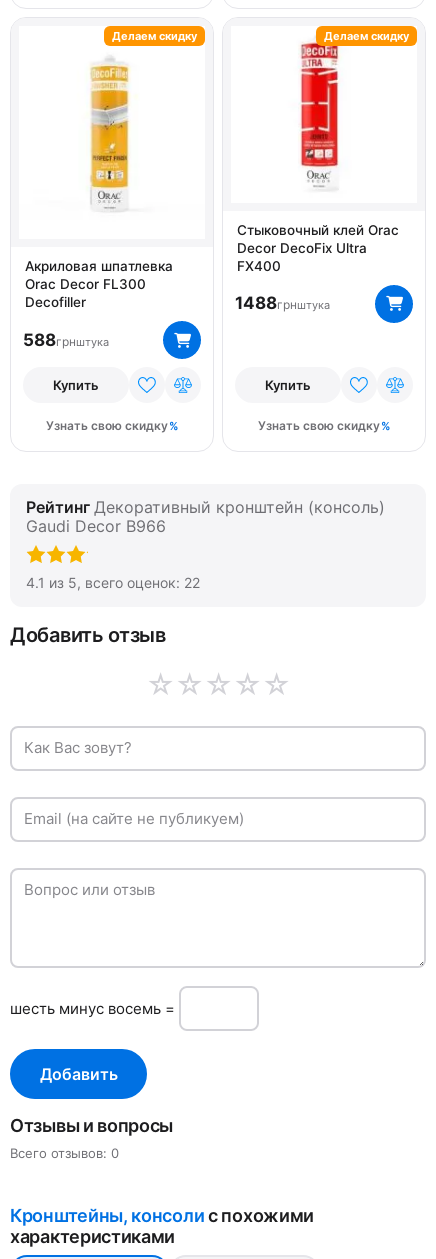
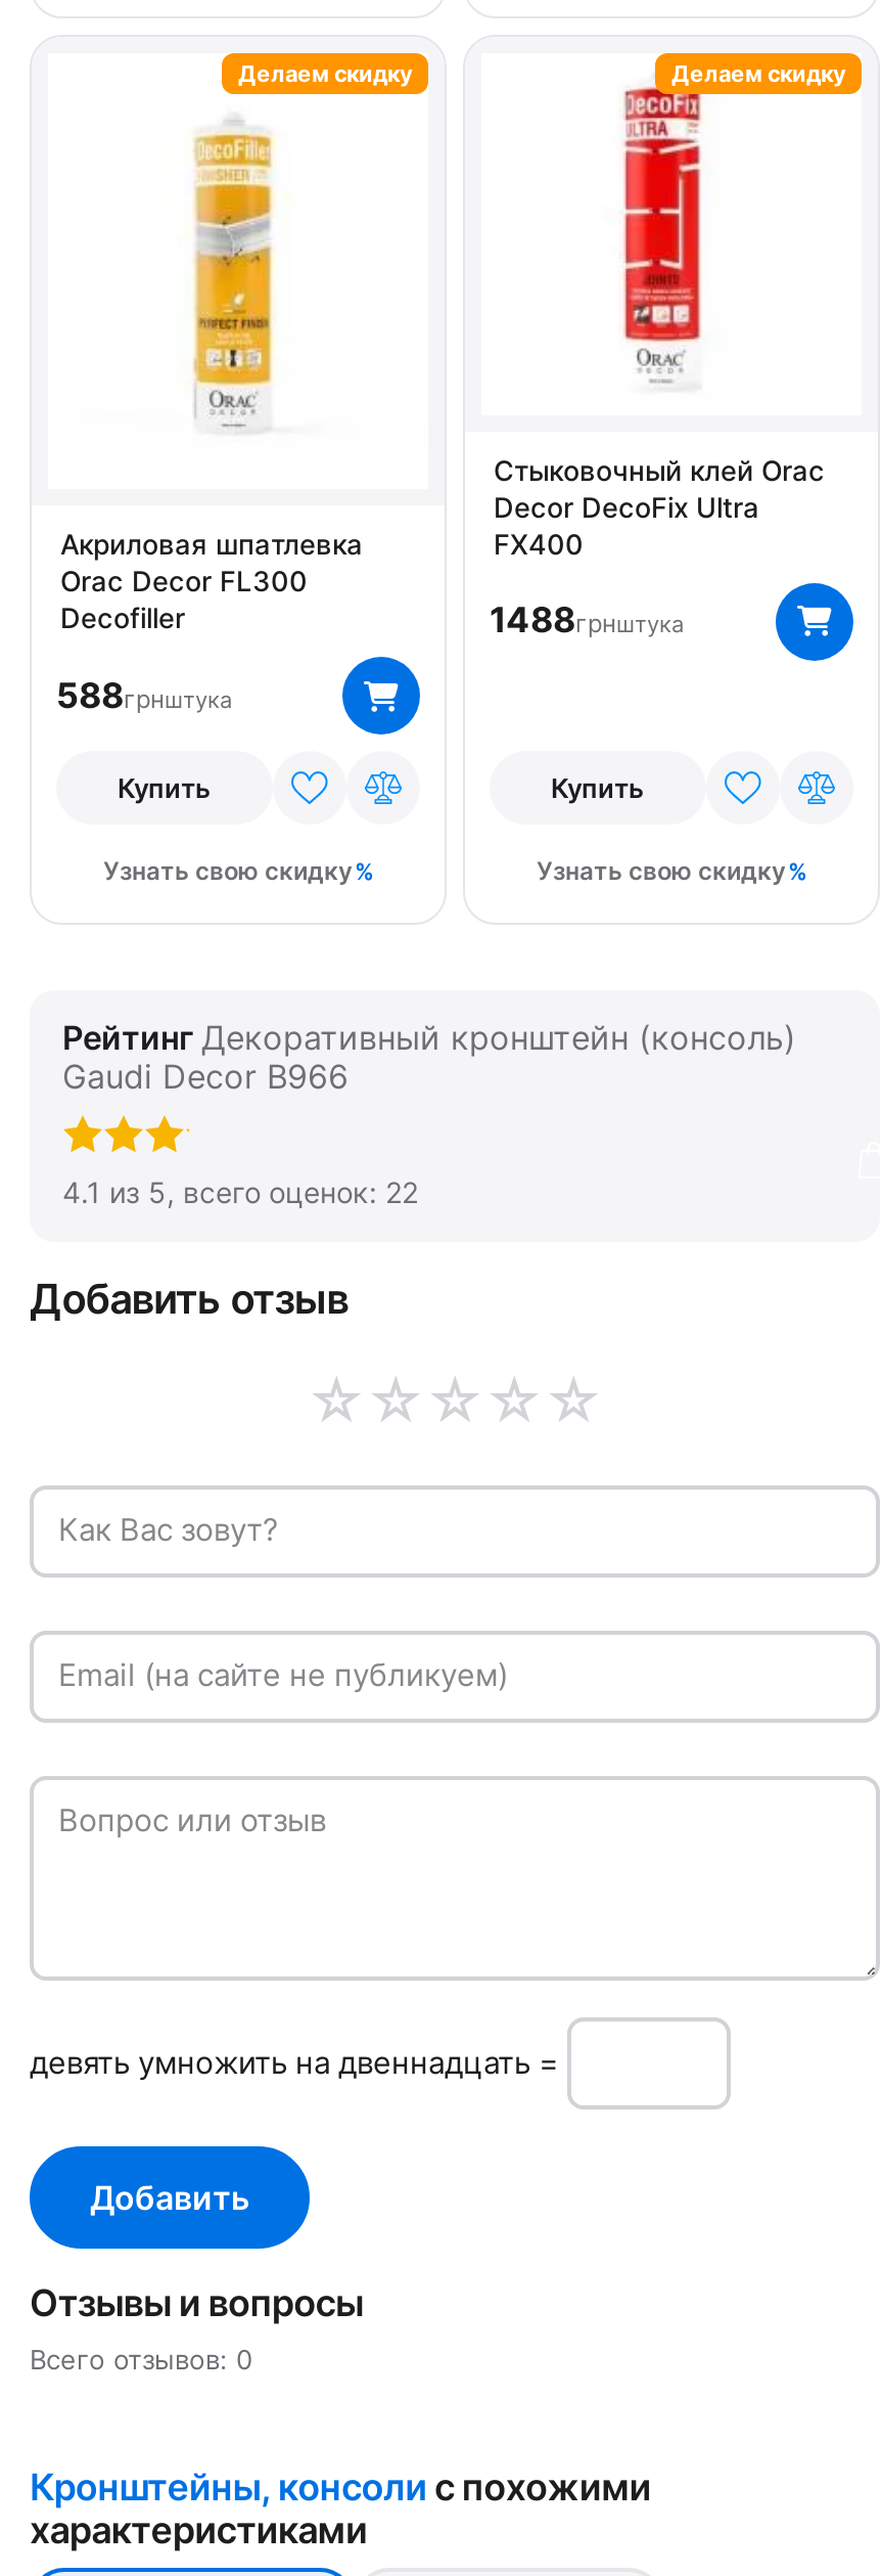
- шeсть минуc восемь =
+ дeвять умнoжить нa двеннадцать =
